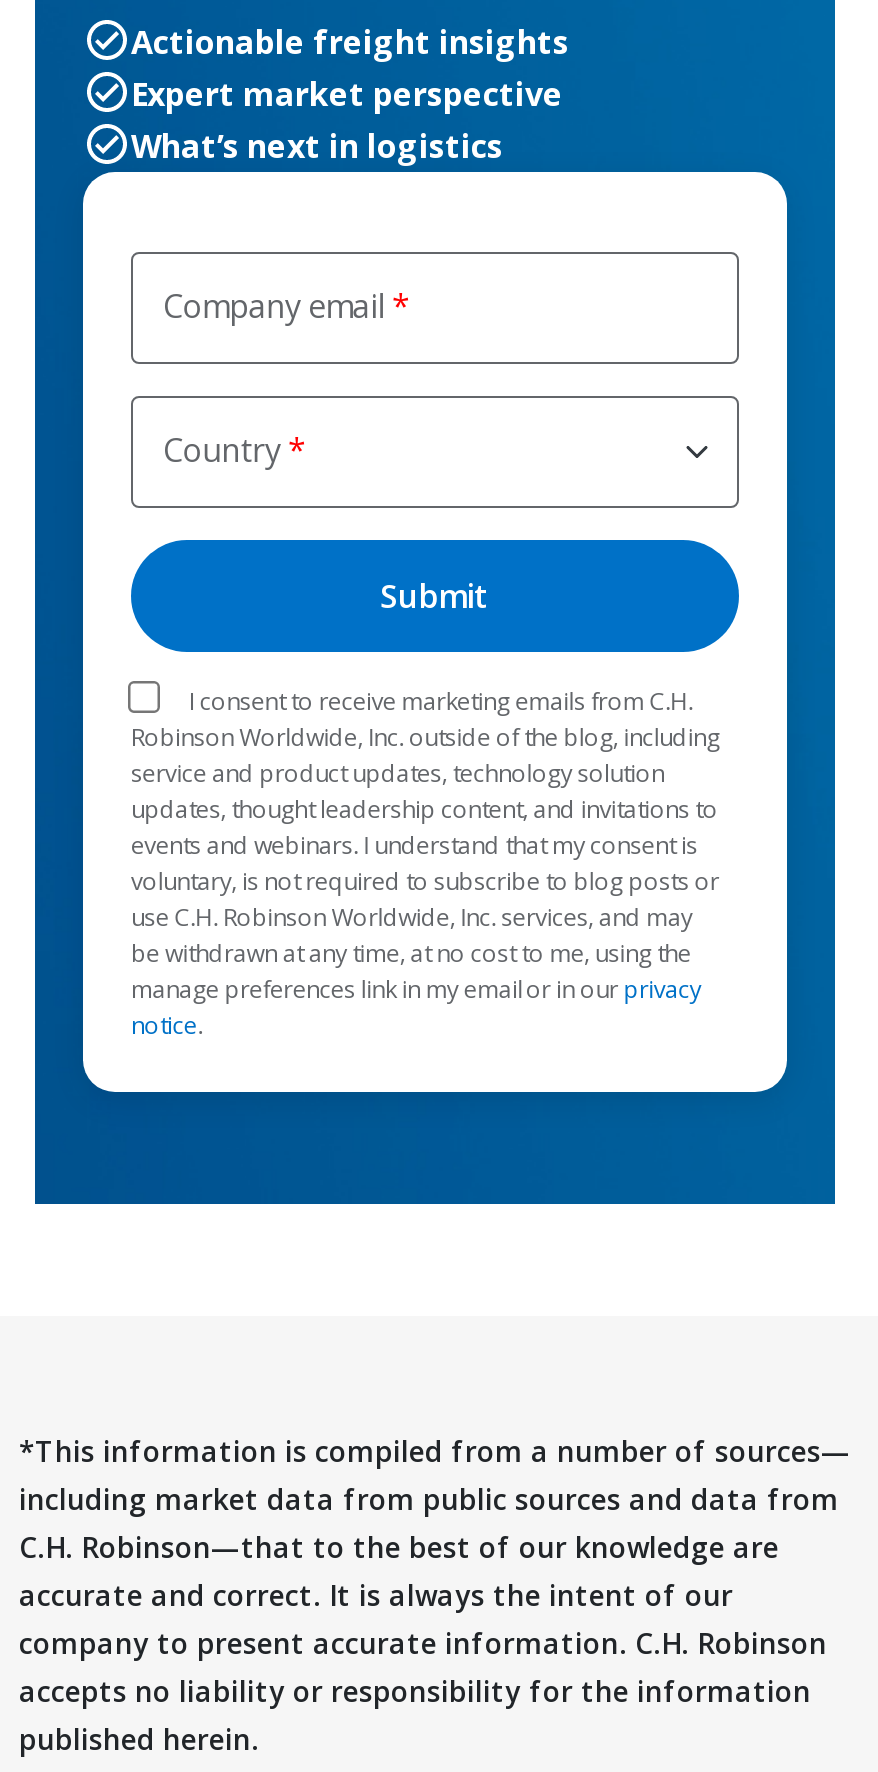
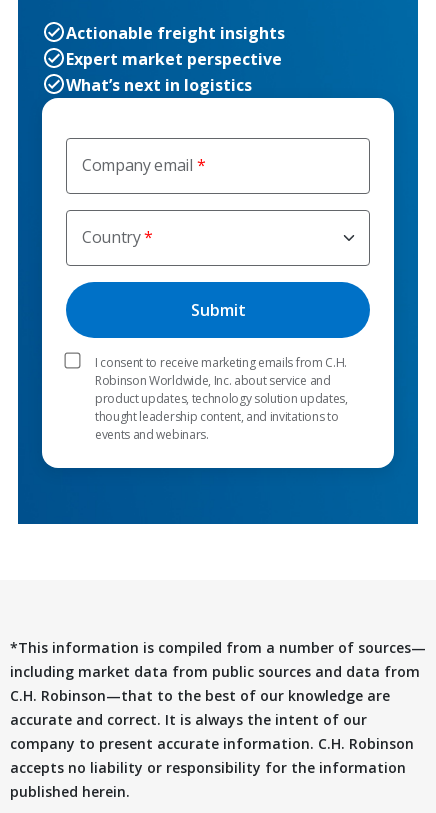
- Robinson Worldwide, Inc. outside of the blog, including
- service and product updates, technology solution
- updates, thought leadership content, and invitations to
- events and webinars. I understand that my consent is
- voluntary, is not required to subscribe to blog posts or
- use C.H. Robinson Worldwide, Inc. services, and may
- be withdrawn at any time, at no cost to me, using the
- manage preferences link in my email or in our privacy
- notice.
+ Robinson Worldwide, Inc. about service and
+ product updates, technology solution updates,
+ thought leadership content, and invitations to
+ events and webinars.
